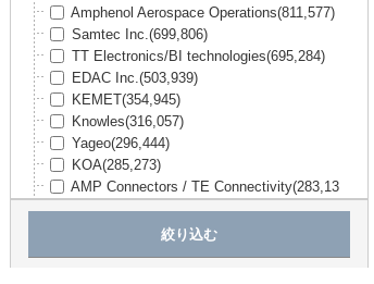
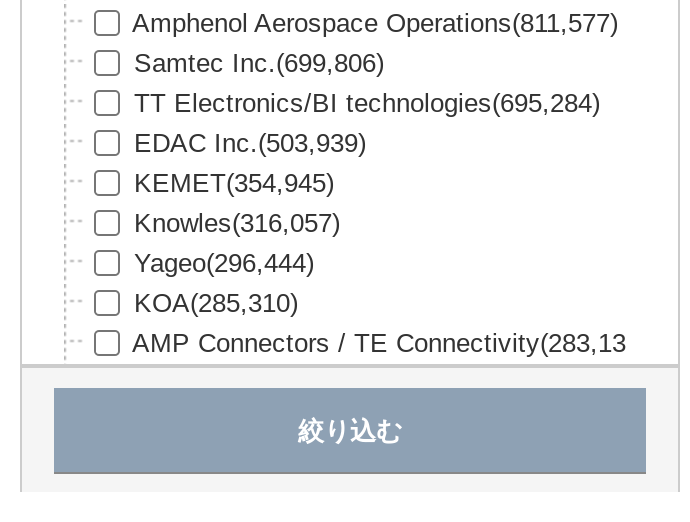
- KOA(285,273)
+ KOA(285,310)
